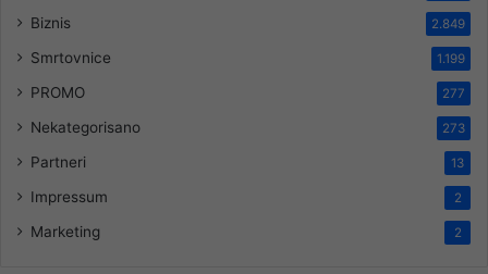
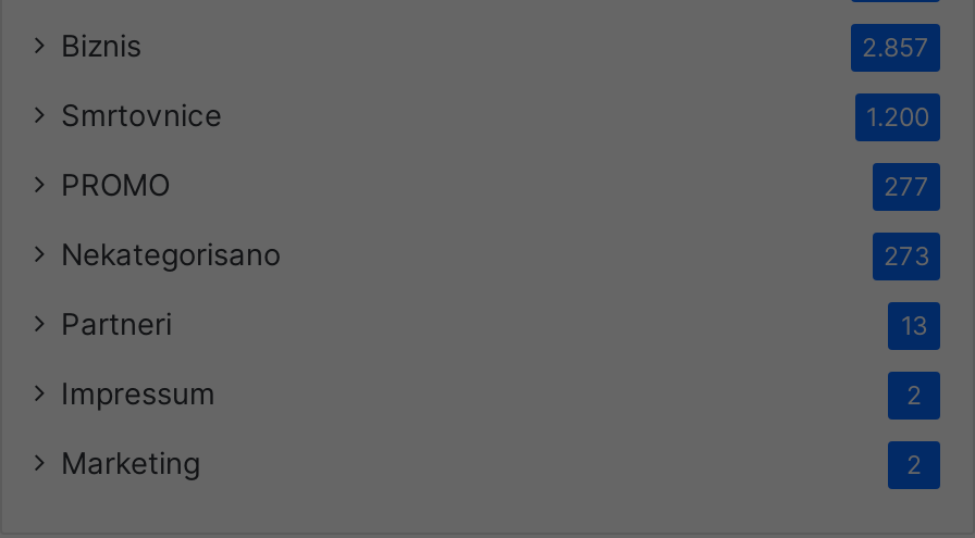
- 2.849
+ 2.857

- 1.199
+ 1.200
